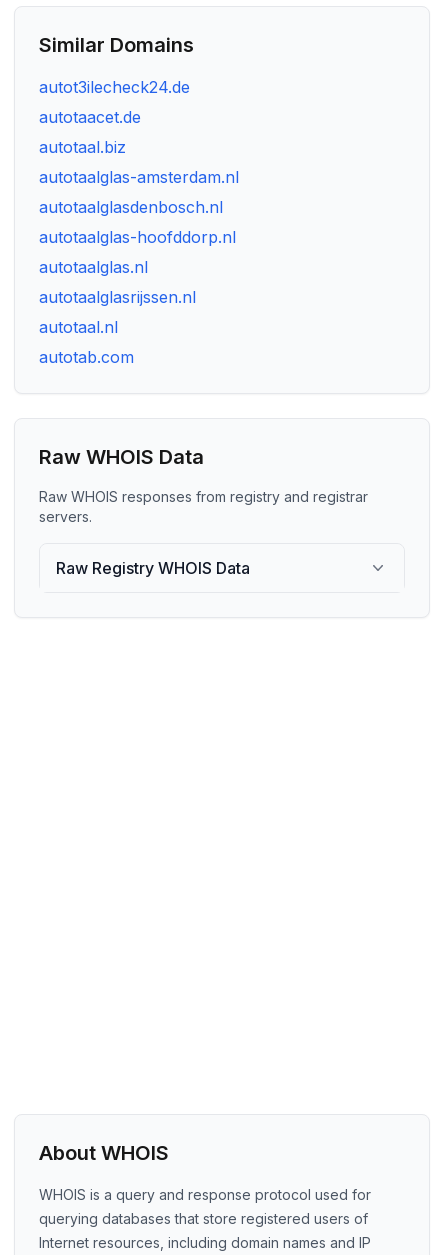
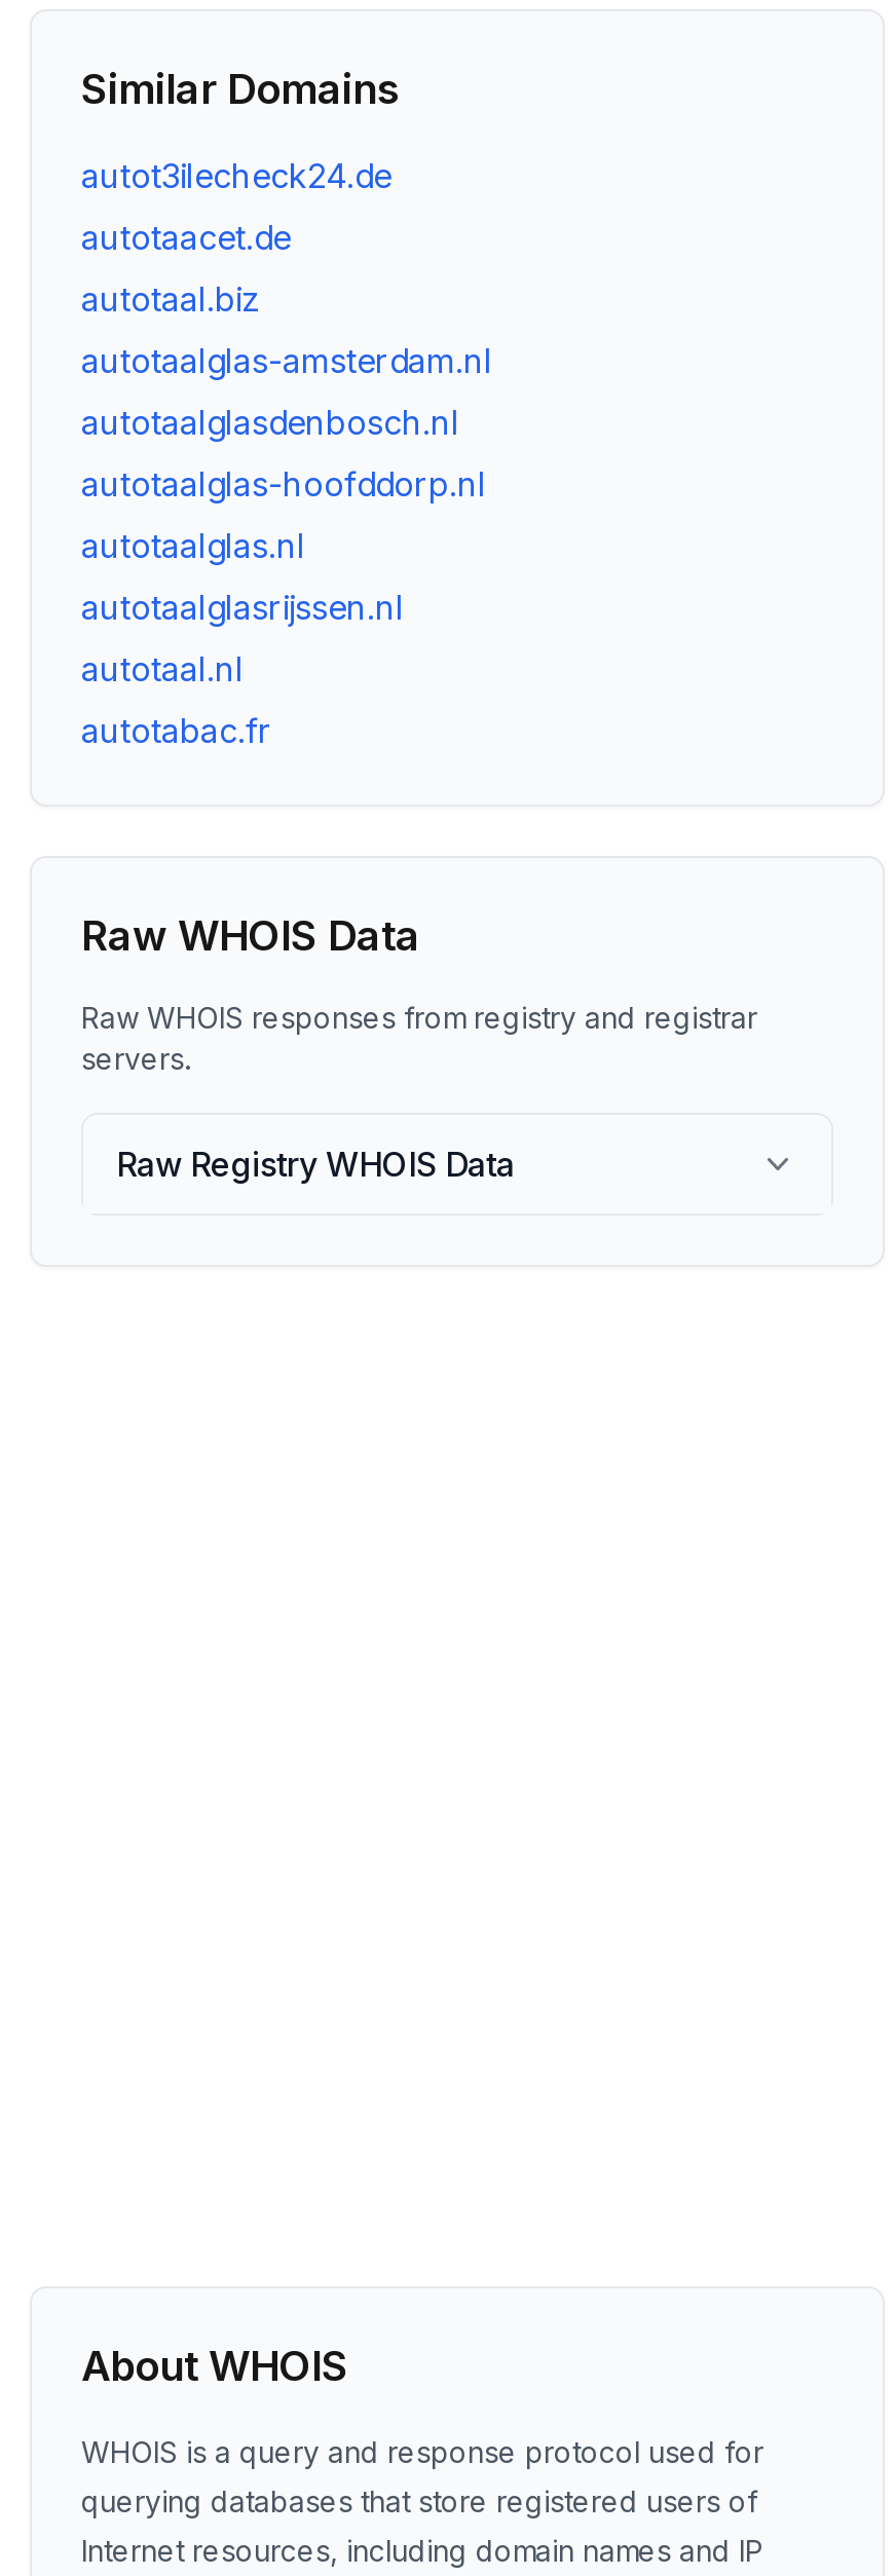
- autotab.com
+ autotabac.fr
